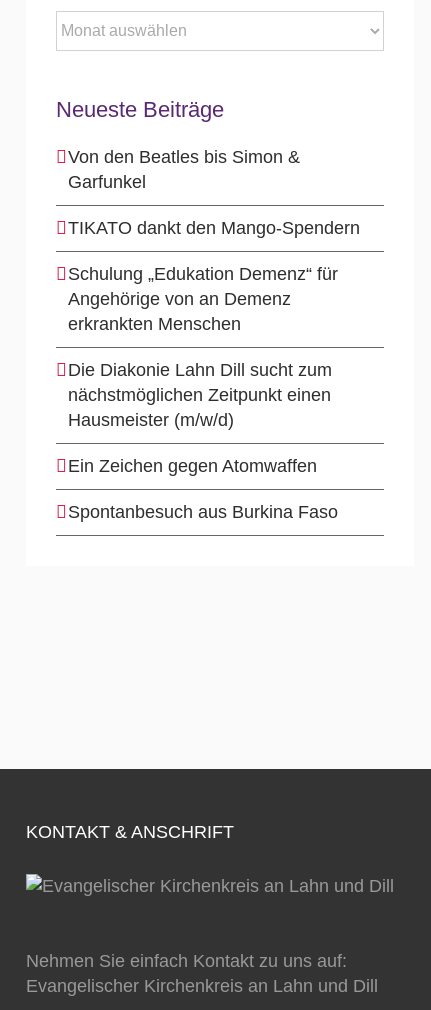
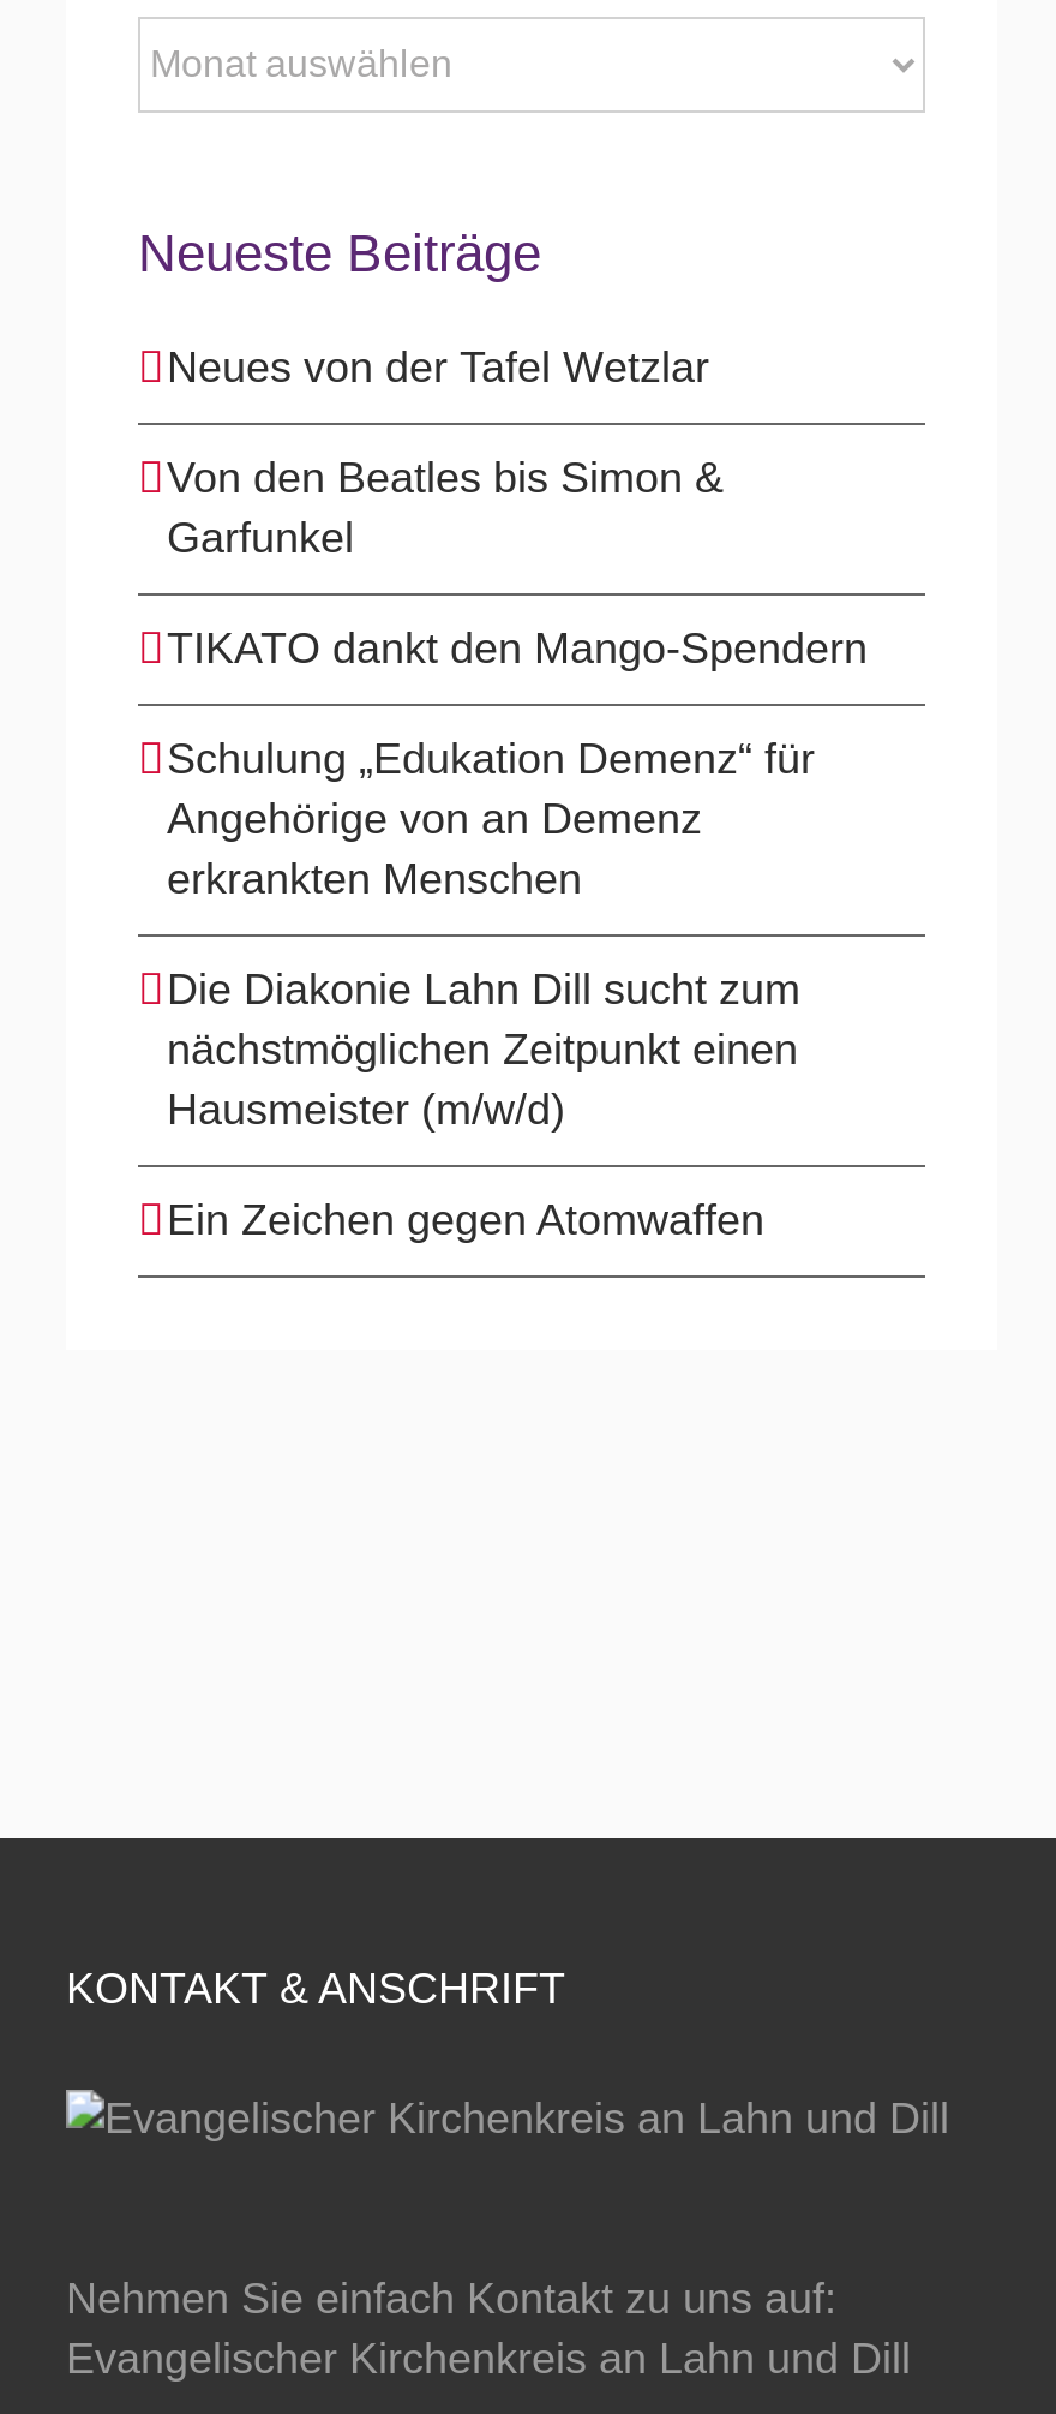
+ Neues von der Tafel Wetzlar

moved down: Von den Beatles bis Simon & | Garfunkel | TIKATO dankt den Mango-Spendern | ... | Hausmeister (m/w/d) | Ein Zeichen gegen Atomwaffen

- Spontanbesuch aus Burkina Faso
